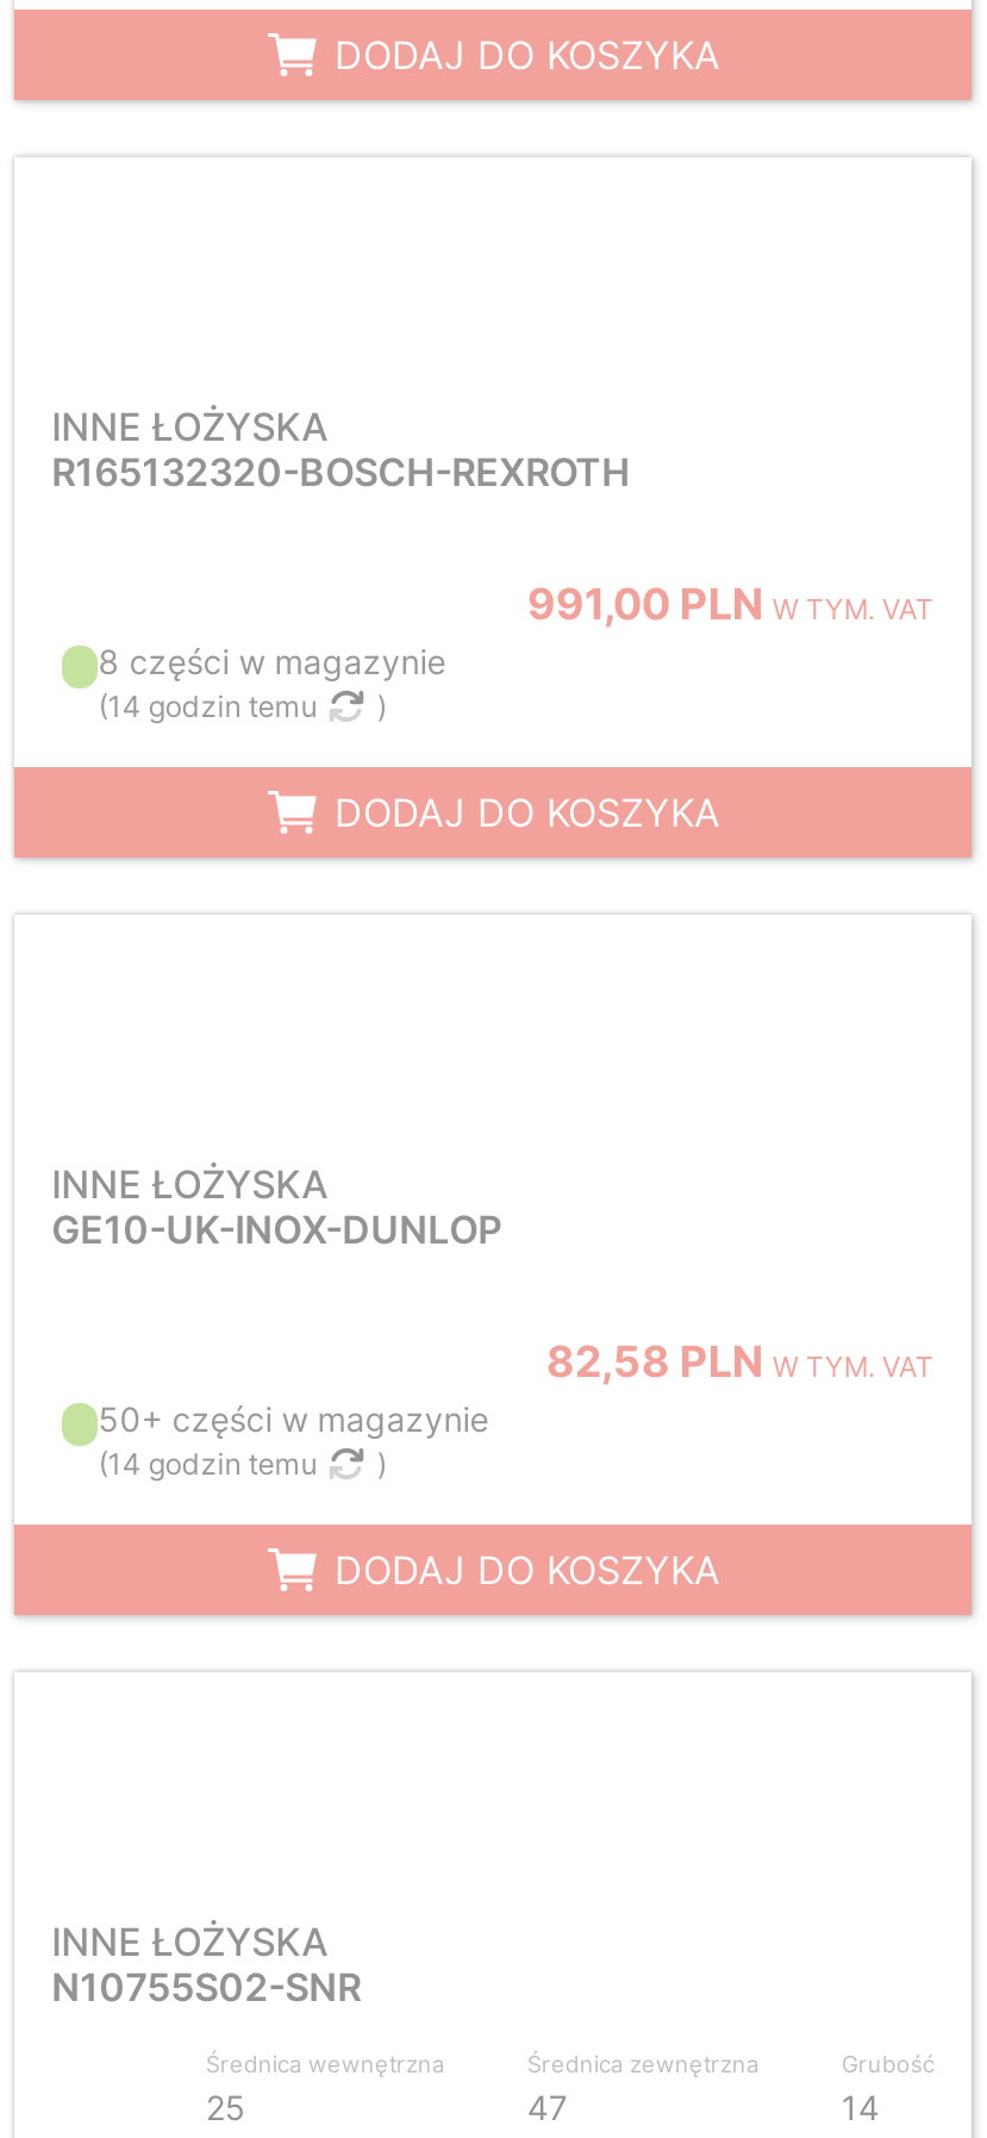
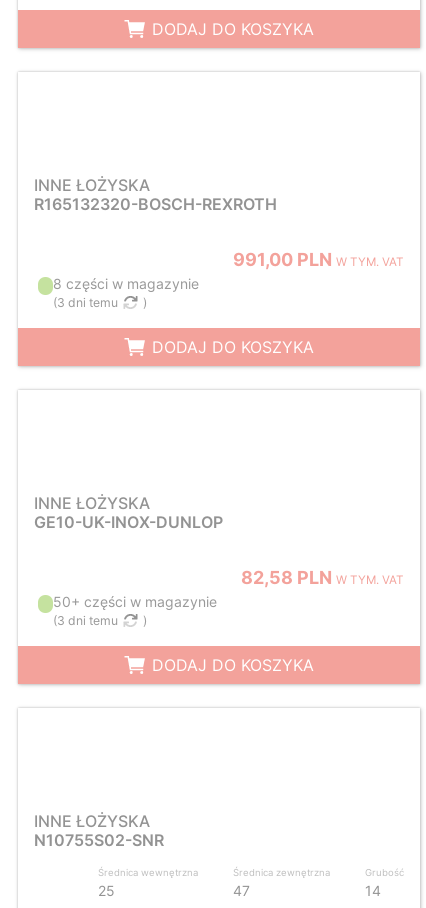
- (14 godzin temu
+ (3 dni temu

- (14 godzin temu
+ (3 dni temu
